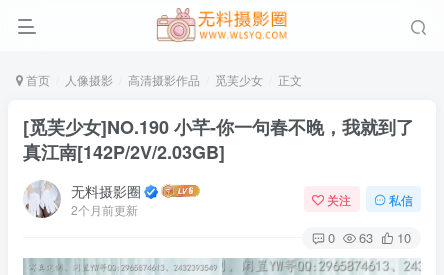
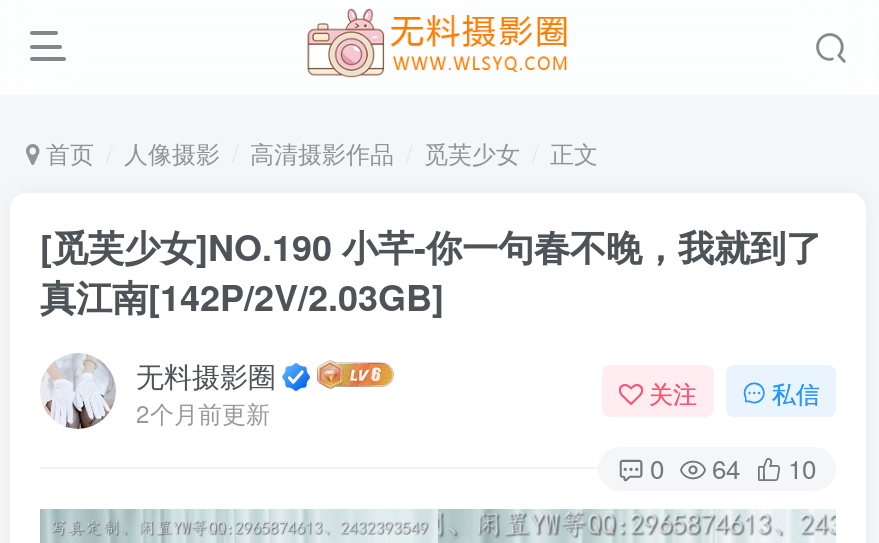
- 0 63 10
+ 0 64 10
